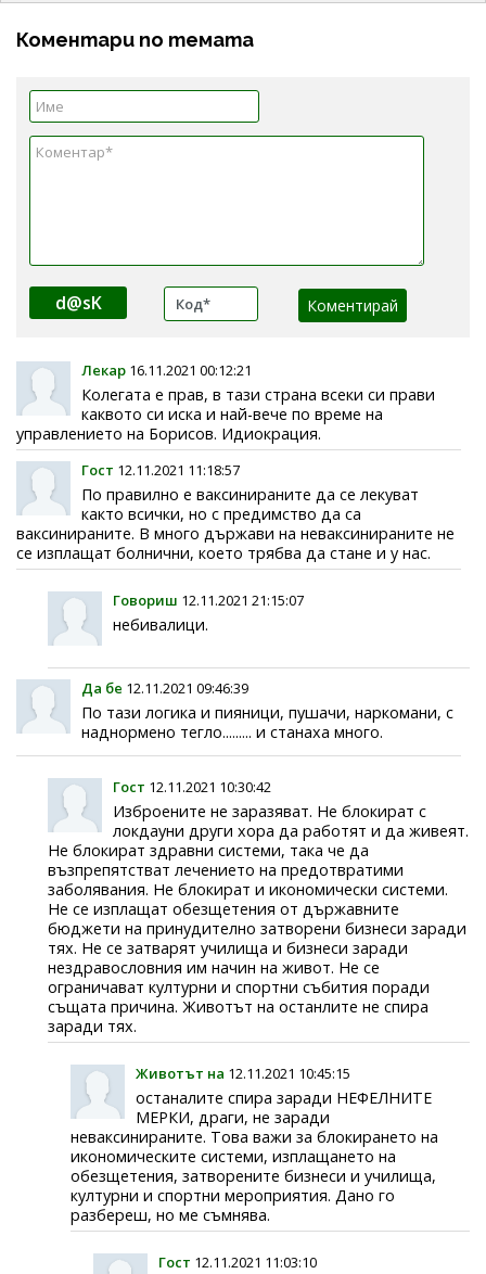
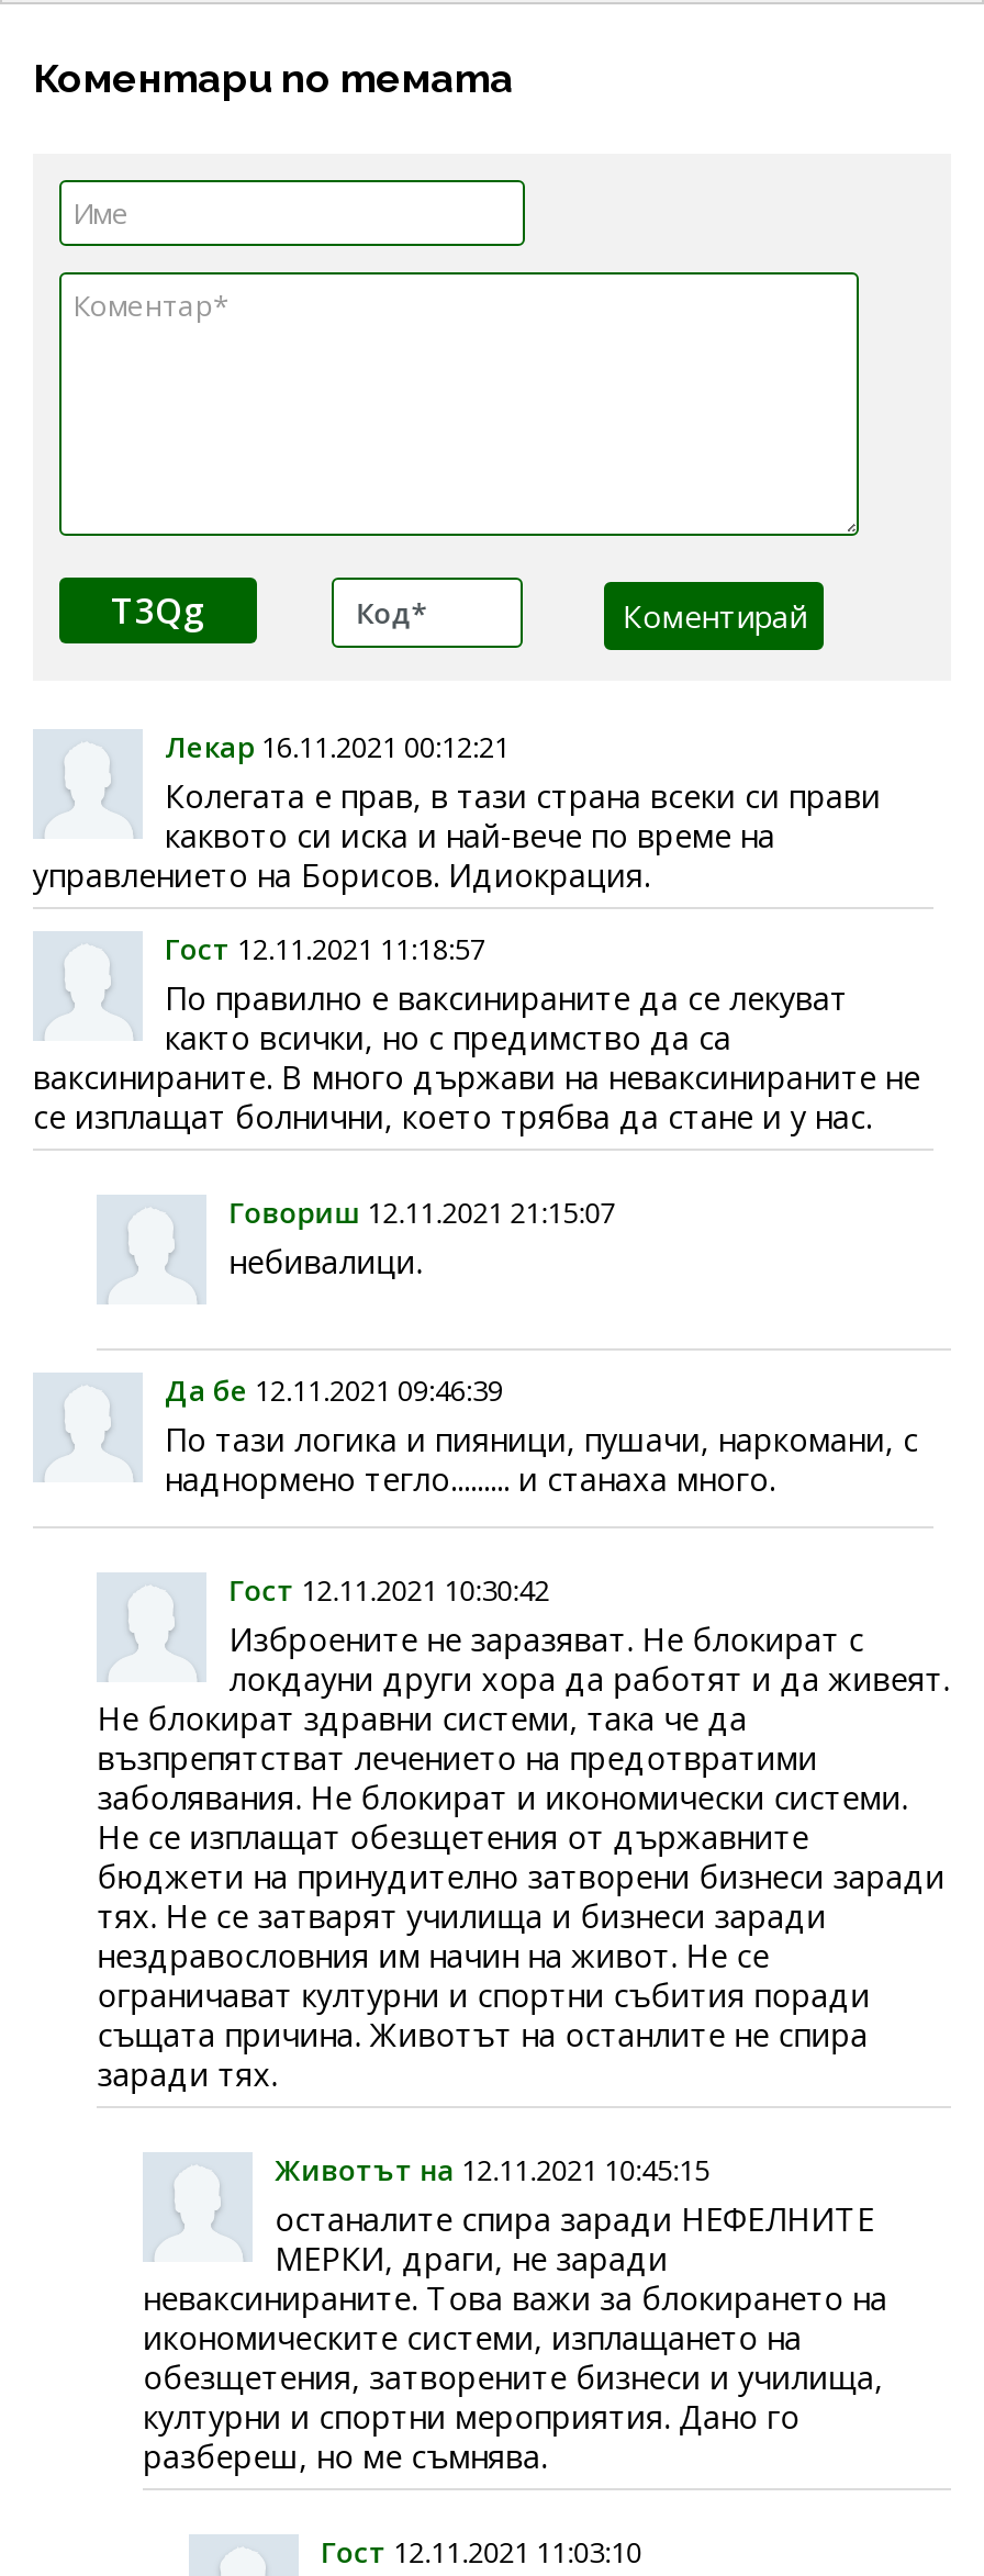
- d@sK
+ T3Qg
